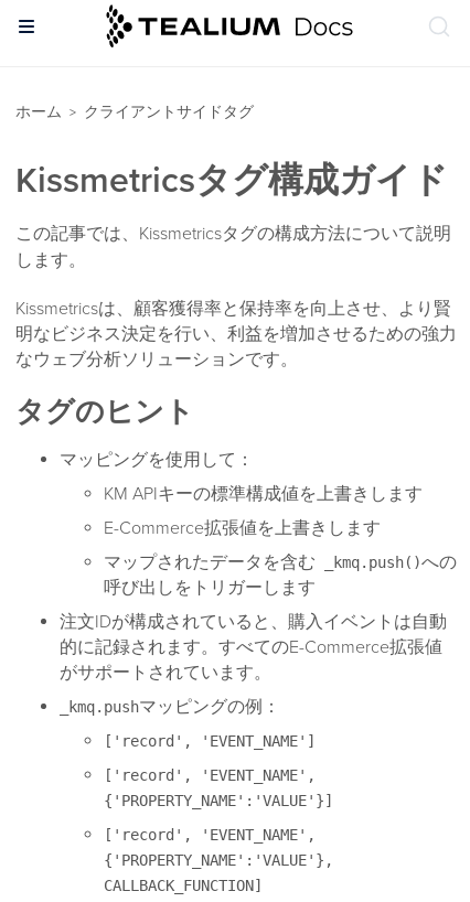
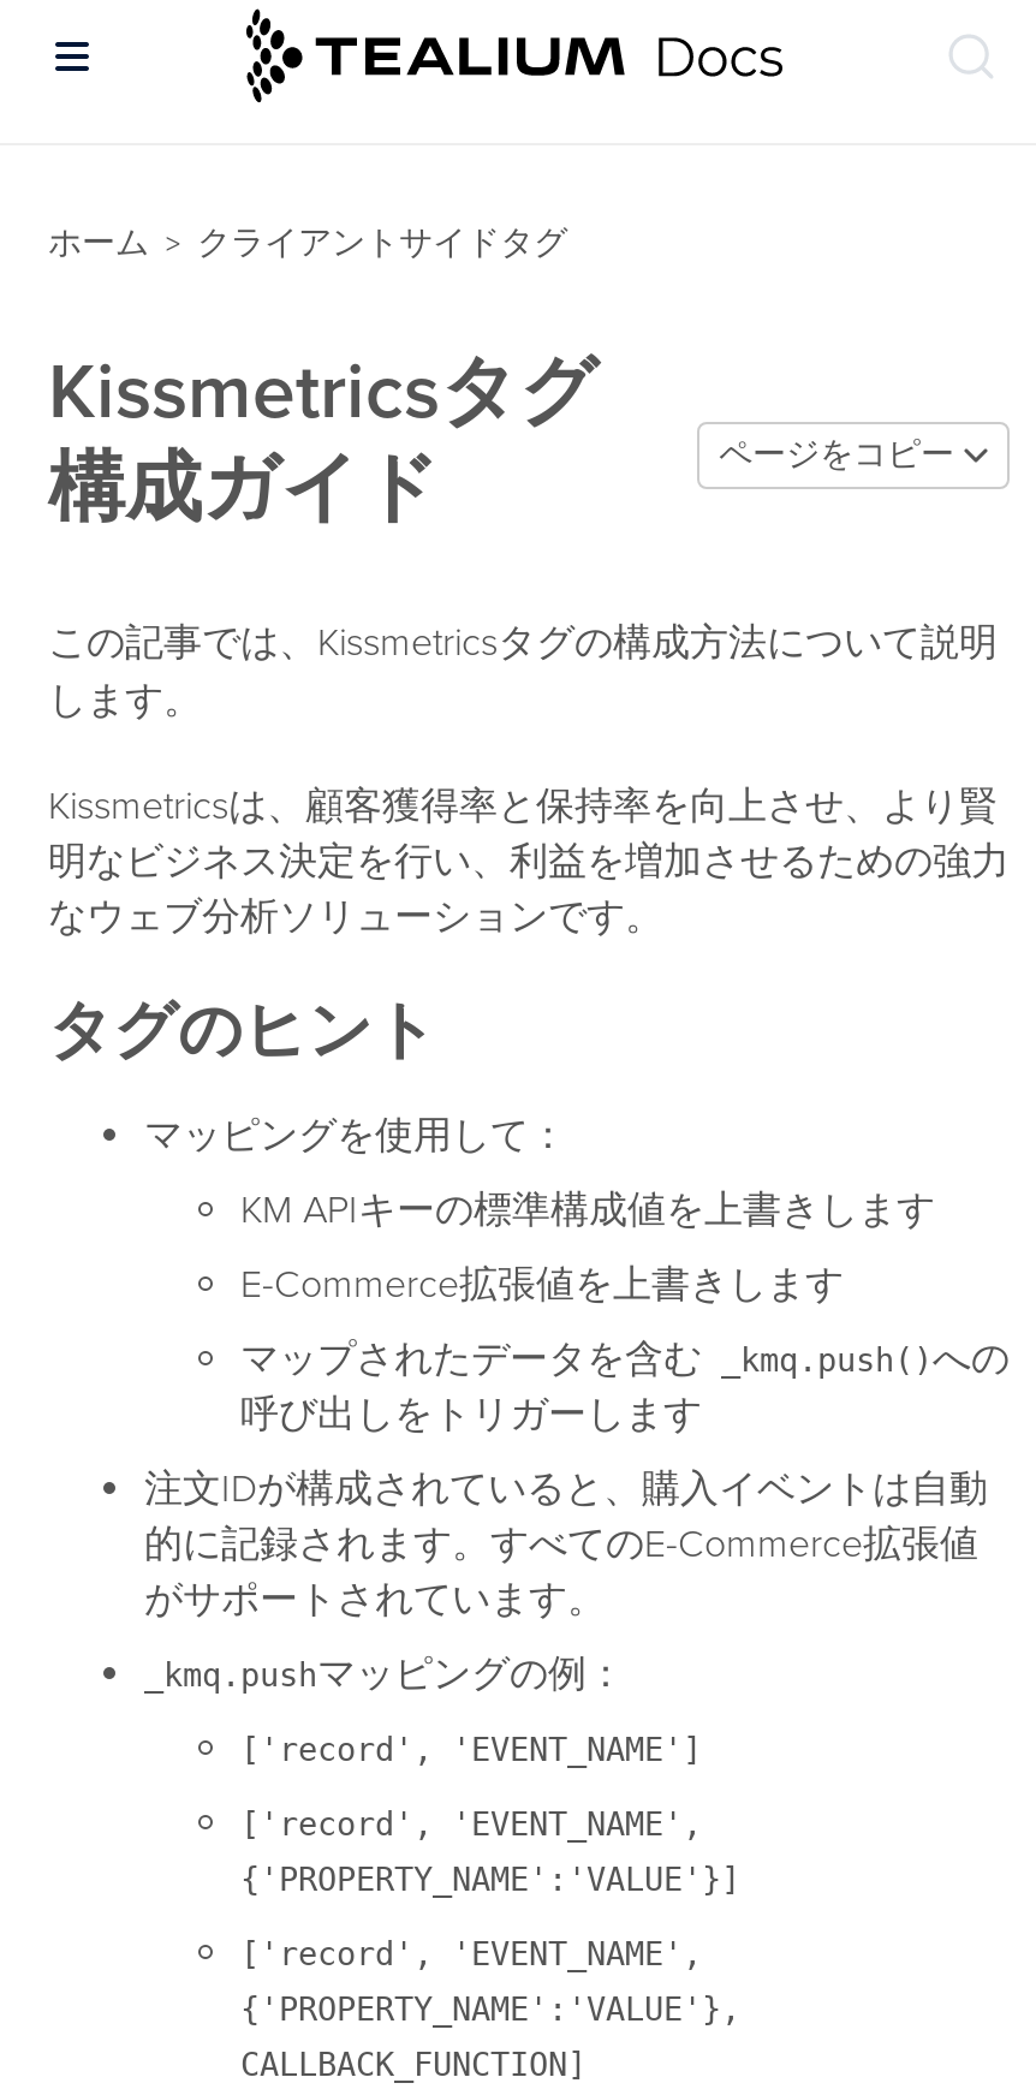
- Kissmetricsタグ構成ガイド
+ Kissmetricsタグ
+ 構成ガイド
+ ページをコピー
